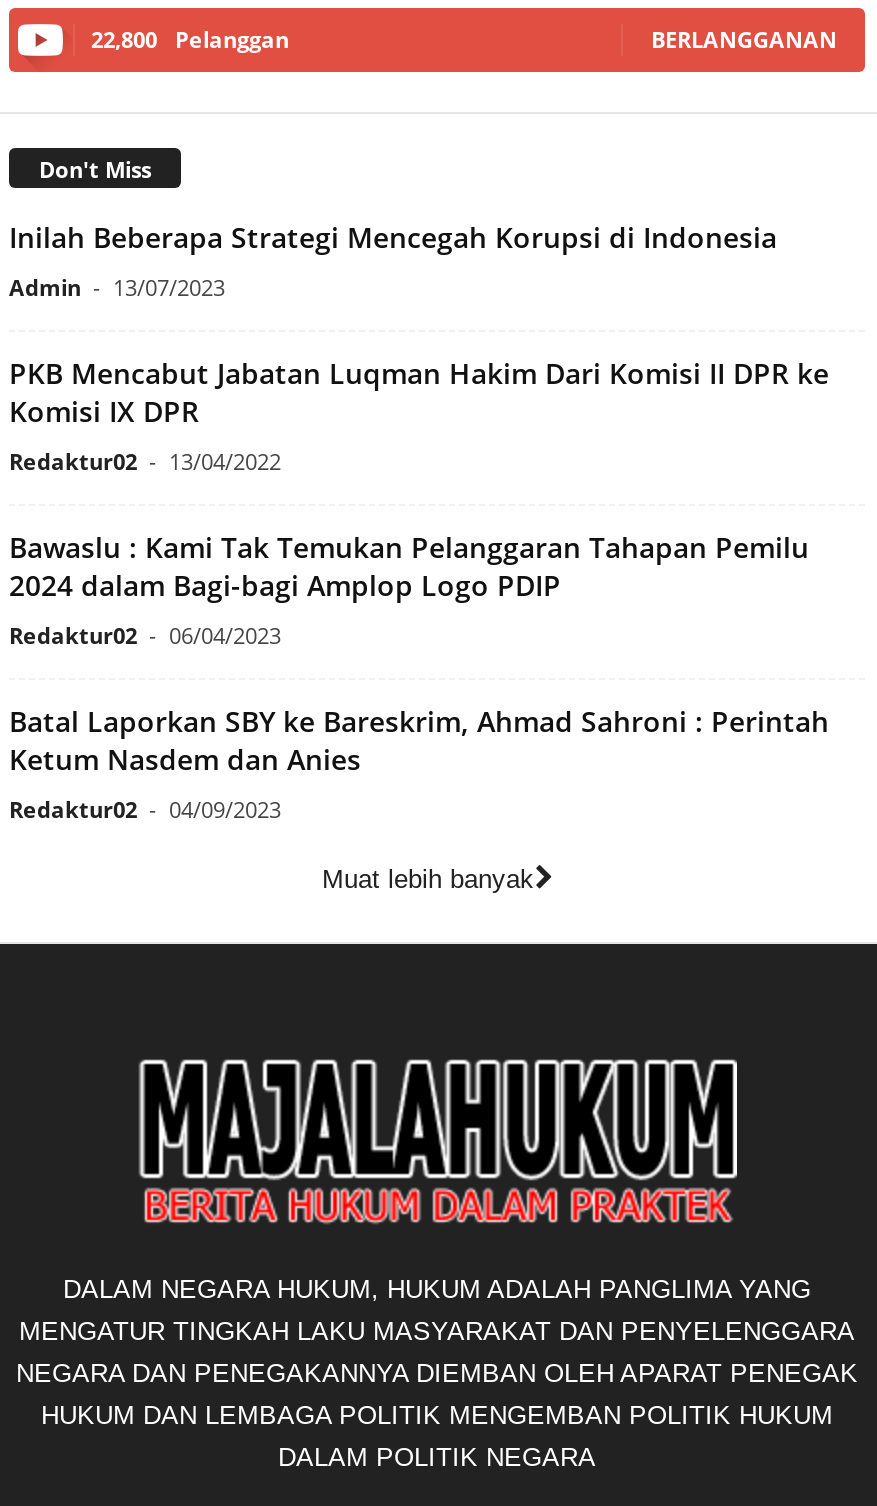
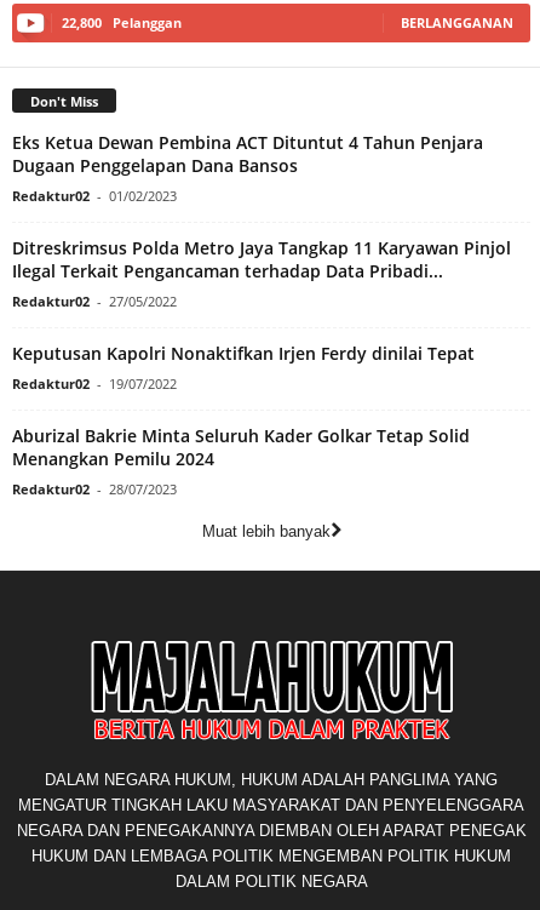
- Inilah Beberapa Strategi Mencegah Korupsi di Indonesia
- Admin - 13/07/2023
+ Eks Ketua Dewan Pembina ACT Dituntut 4 Tahun Penjara
+ Dugaan Penggelapan Dana Bansos
+ Redaktur02 - 01/02/2023

- PKB Mencabut Jabatan Luqman Hakim Dari Komisi II DPR ke
- Komisi IX DPR
- Redaktur02 - 13/04/2022
+ Ditreskrimsus Polda Metro Jaya Tangkap 11 Karyawan Pinjol
+ Ilegal Terkait Pengancaman terhadap Data Pribadi...
+ Redaktur02 - 27/05/2022

- Bawaslu : Kami Tak Temukan Pelanggaran Tahapan Pemilu
- 2024 dalam Bagi-bagi Amplop Logo PDIP
- Redaktur02 - 06/04/2023
+ Keputusan Kapolri Nonaktifkan Irjen Ferdy dinilai Tepat
+ Redaktur02 - 19/07/2022

- Batal Laporkan SBY ke Bareskrim, Ahmad Sahroni : Perintah
- Ketum Nasdem dan Anies
- Redaktur02 - 04/09/2023
+ Aburizal Bakrie Minta Seluruh Kader Golkar Tetap Solid
+ Menangkan Pemilu 2024
+ Redaktur02 - 28/07/2023
